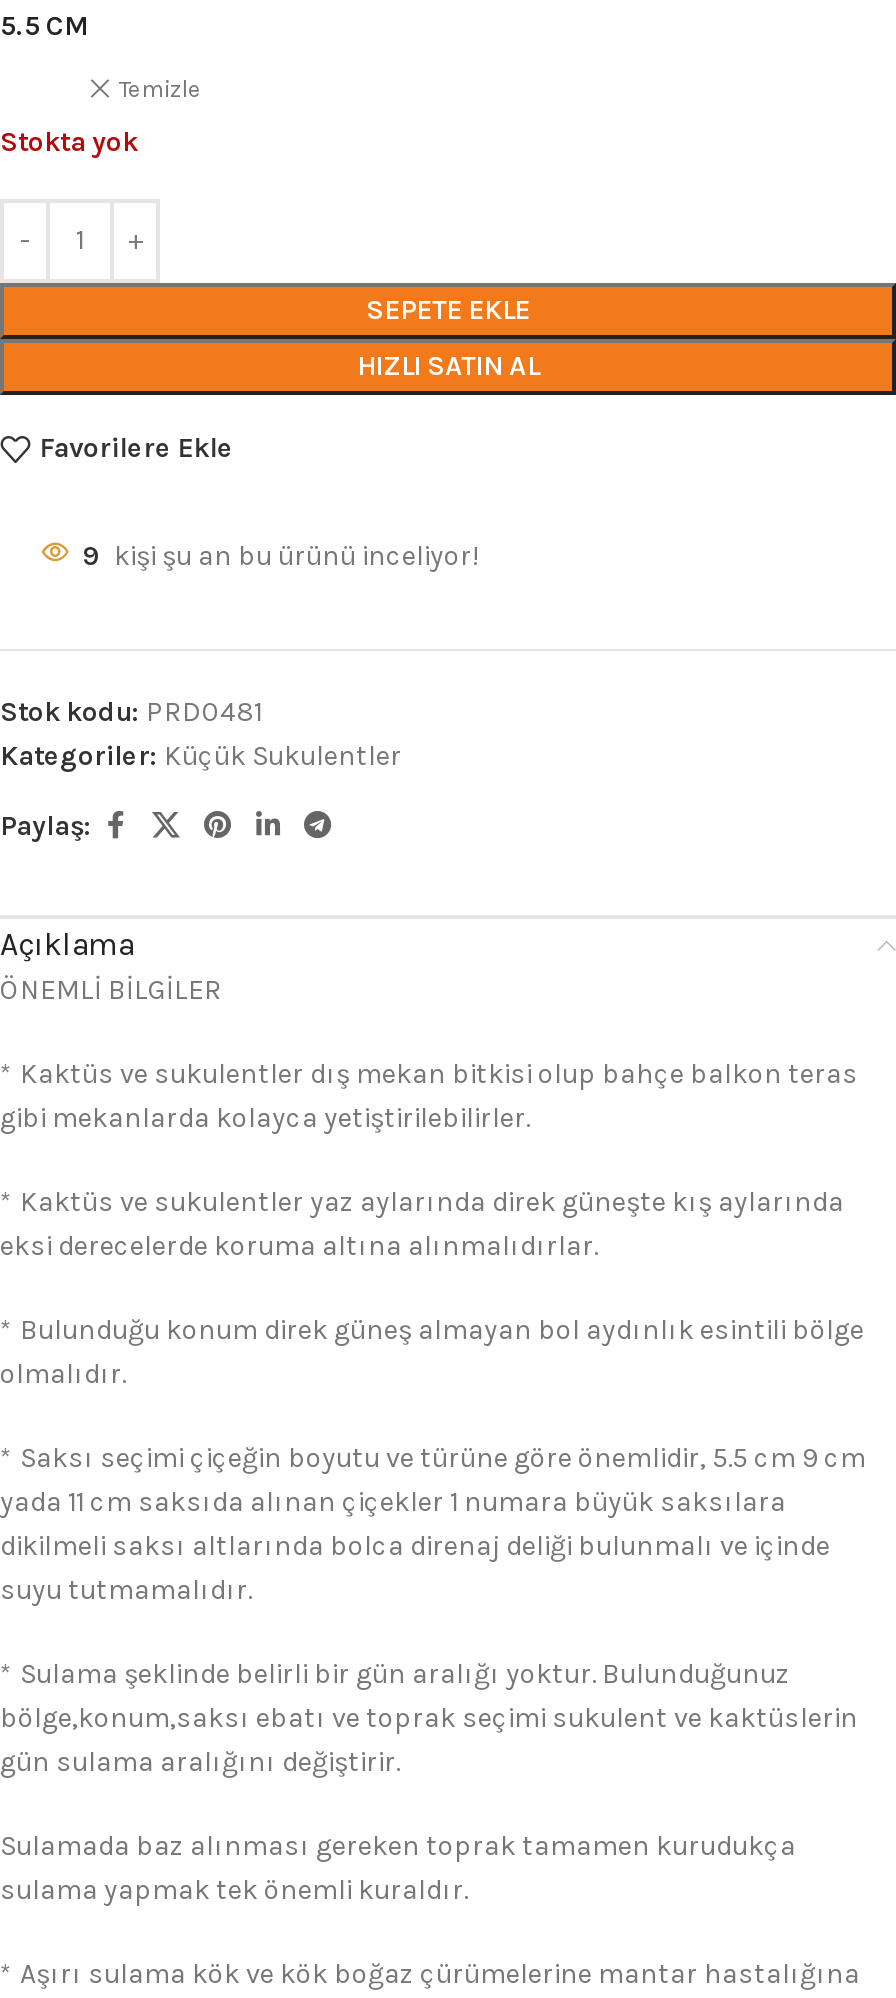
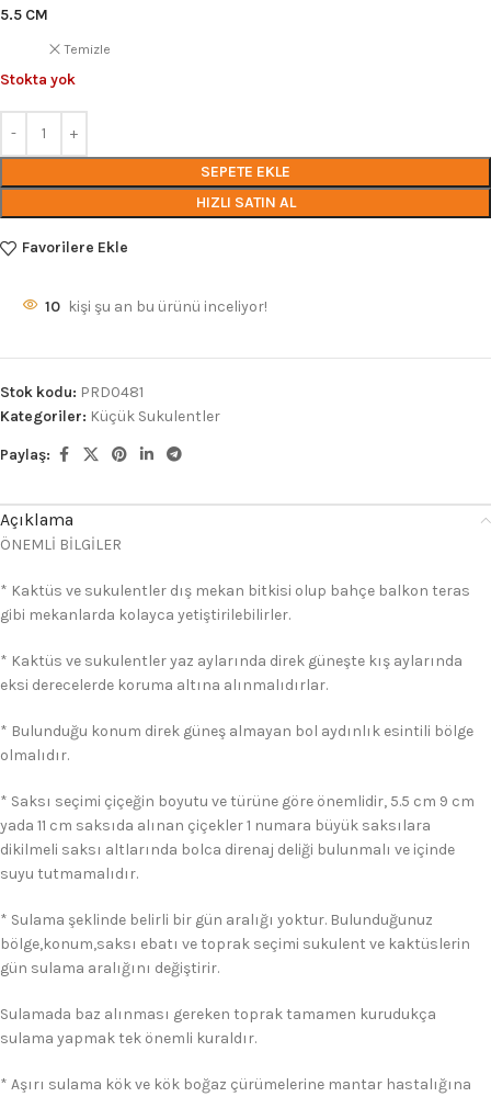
- 9 kişi şu an bu ürünü inceliyor!
+ 10 kişi şu an bu ürünü inceliyor!
